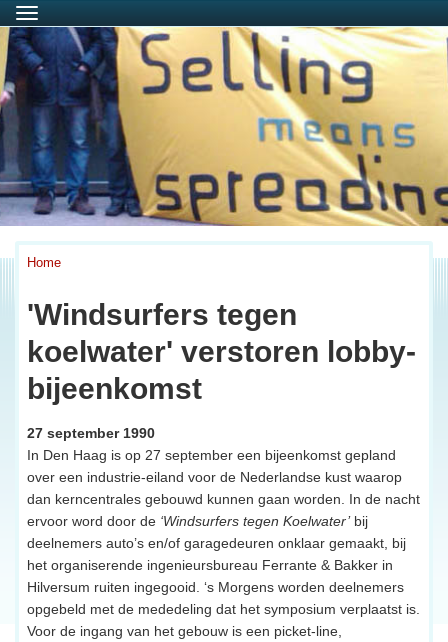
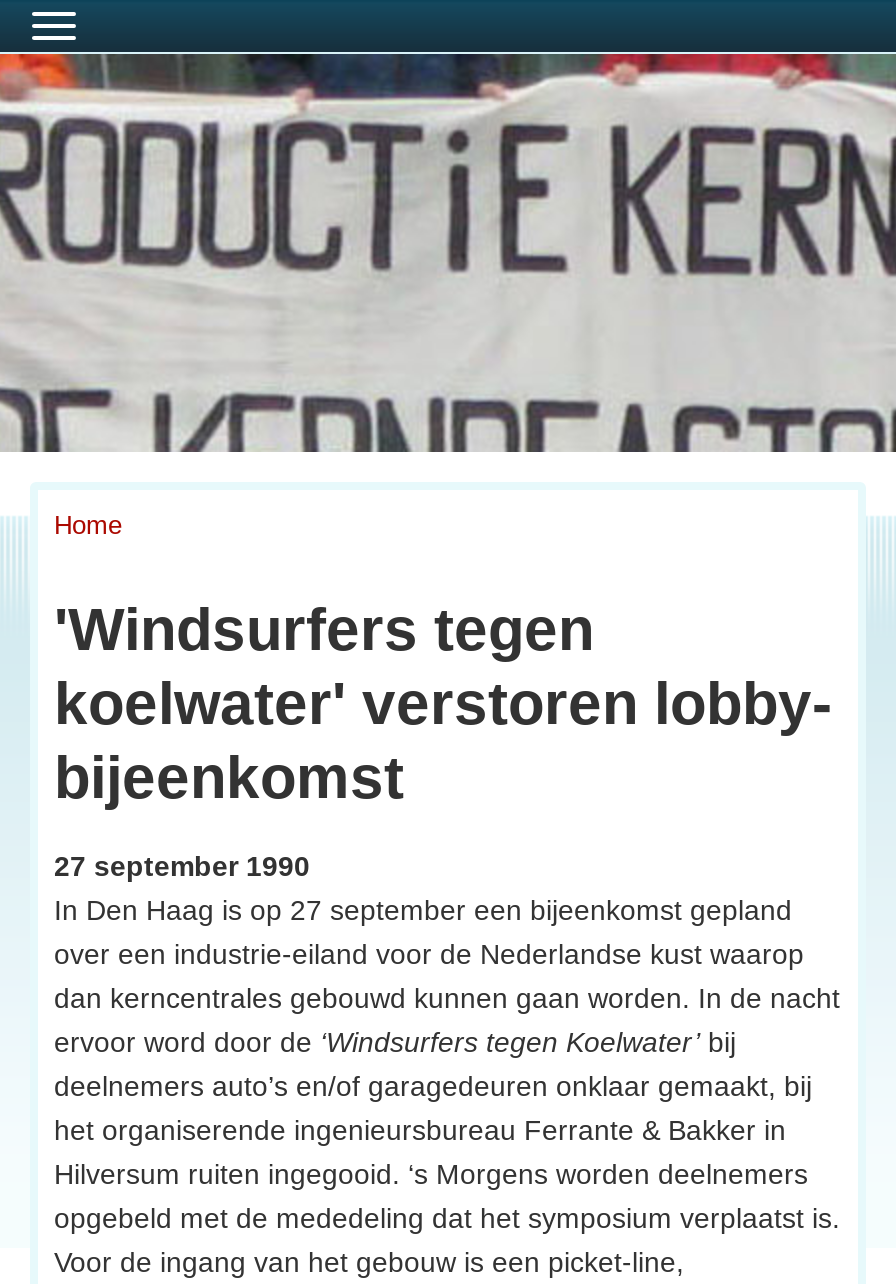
- [image]
+ [image]
